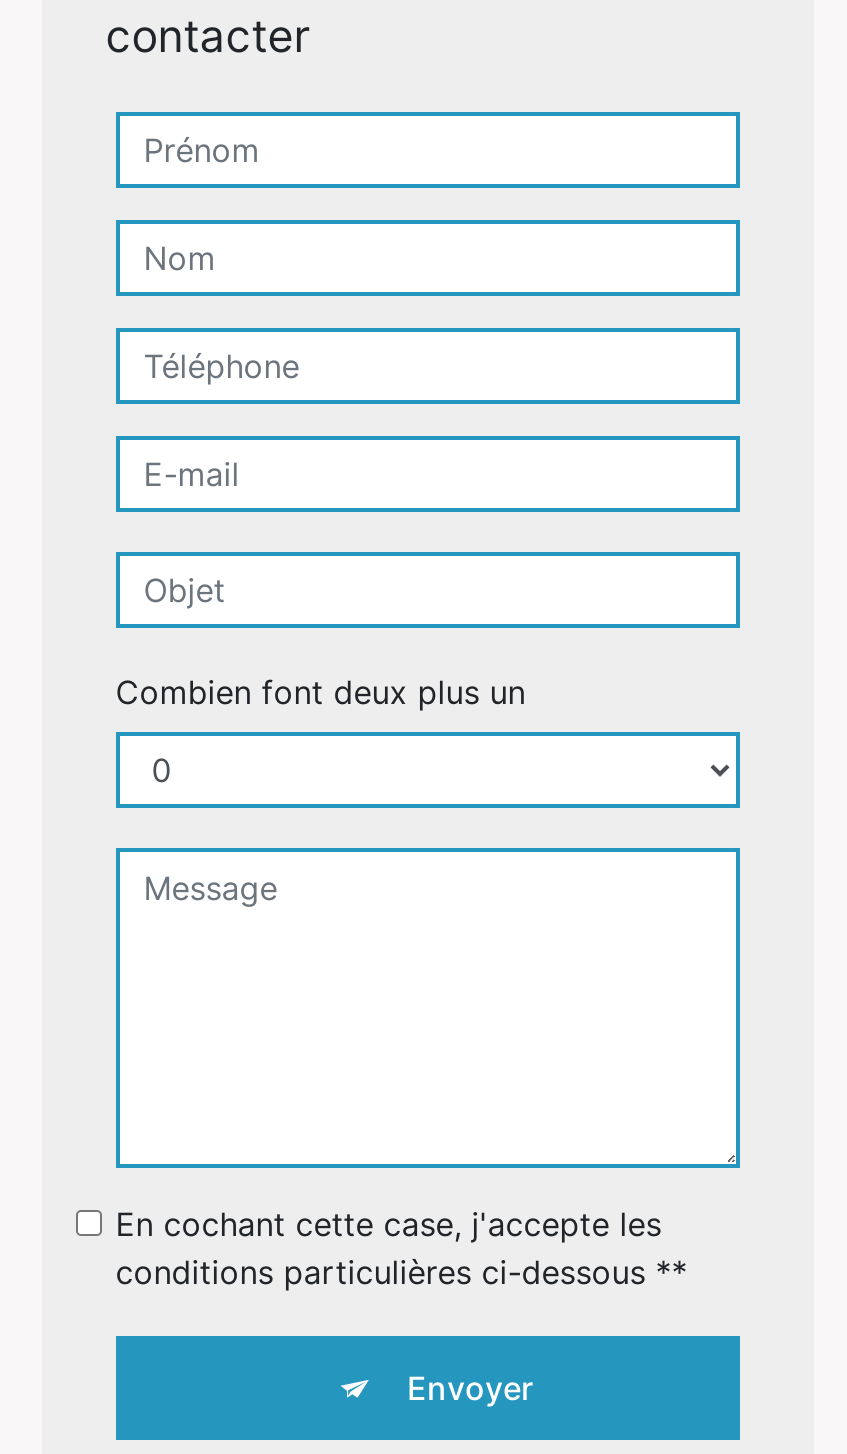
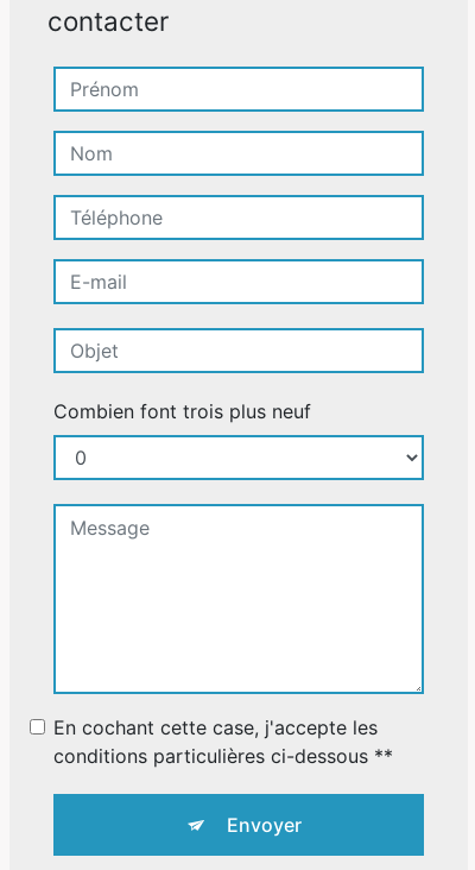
- Combien font deux plus un
+ Combien font trois plus neuf
